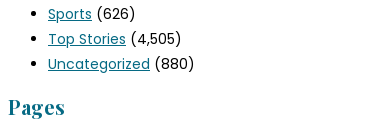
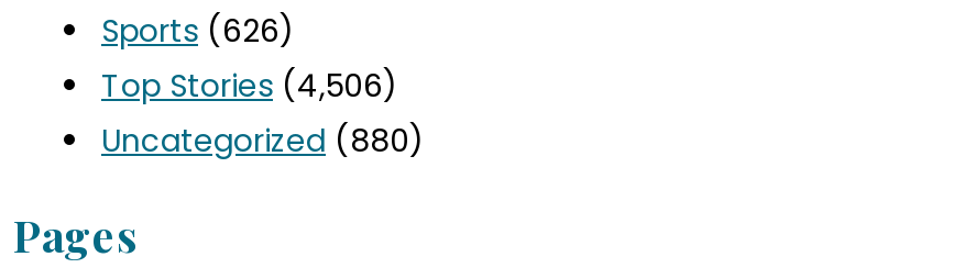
- Top Stories (4,505)
+ Top Stories (4,506)
